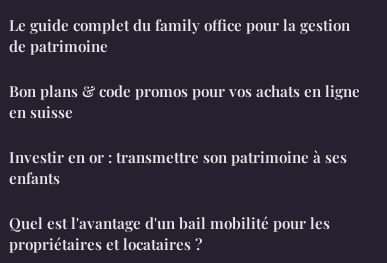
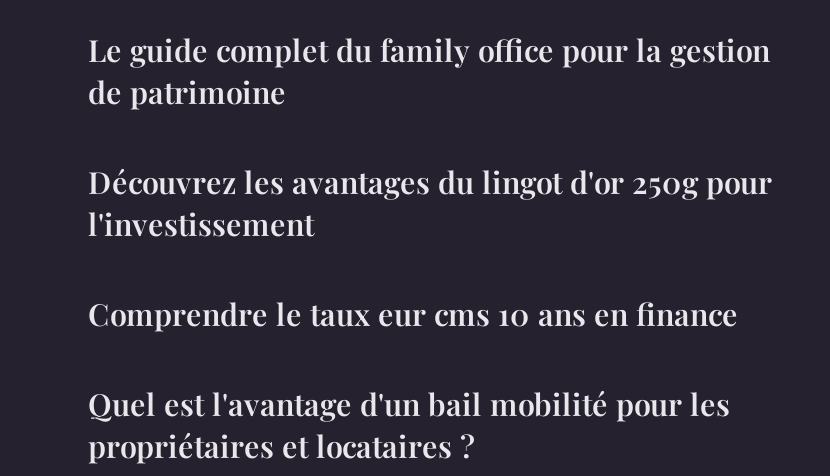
- Bon plans & code promos pour vos achats en ligne
- en suisse
+ Découvrez les avantages du lingot d'or 250g pour
+ l'investissement

- Investir en or : transmettre son patrimoine à ses
- enfants
+ Comprendre le taux eur cms 10 ans en finance
